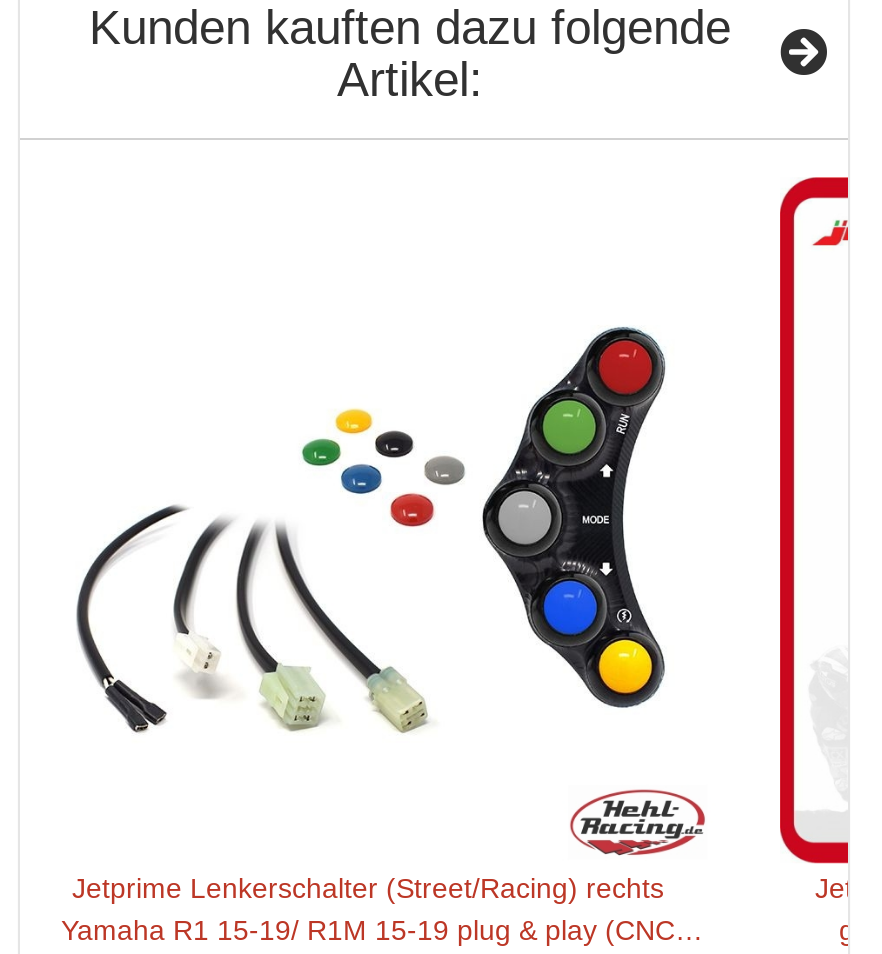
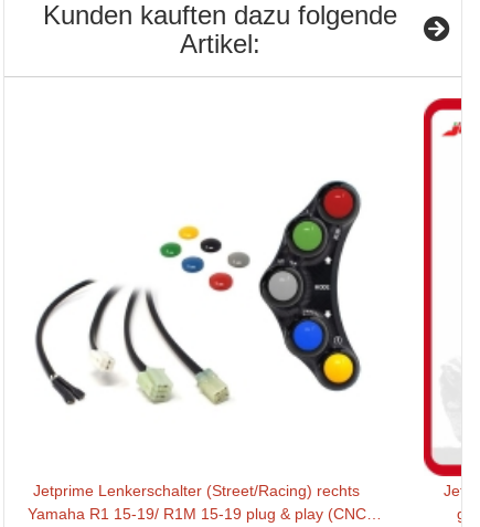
- [image]
